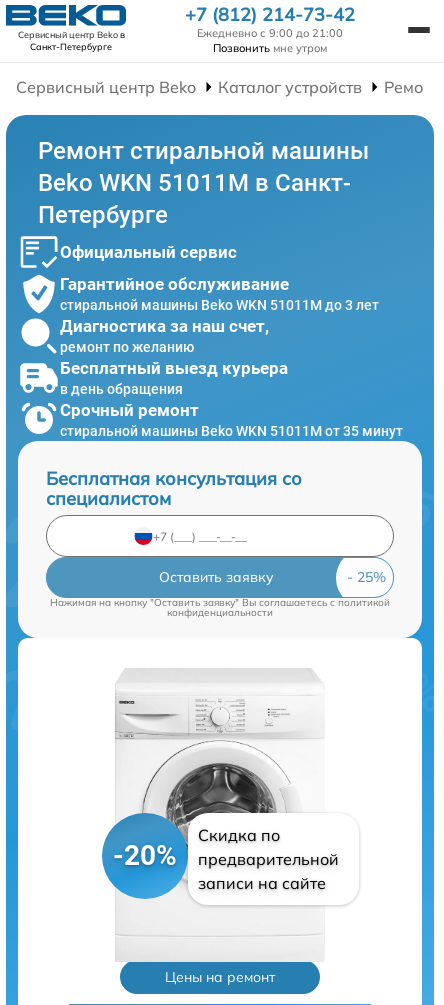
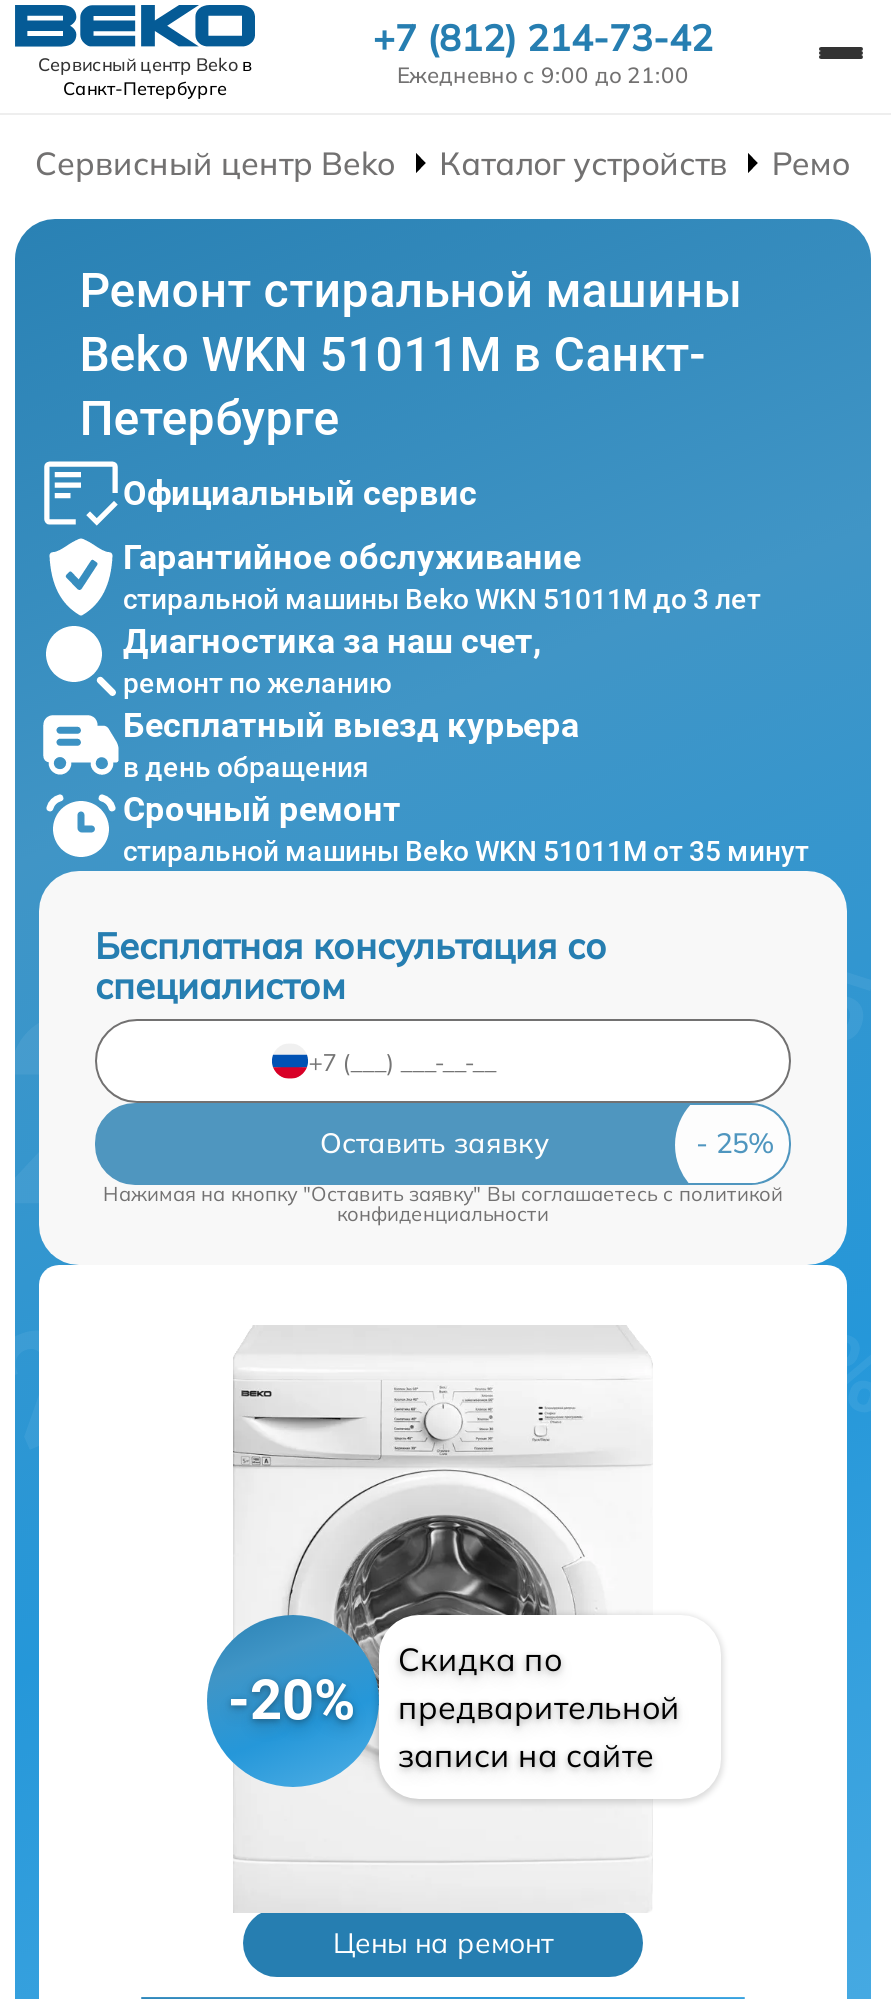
- Позвонить мне утром
